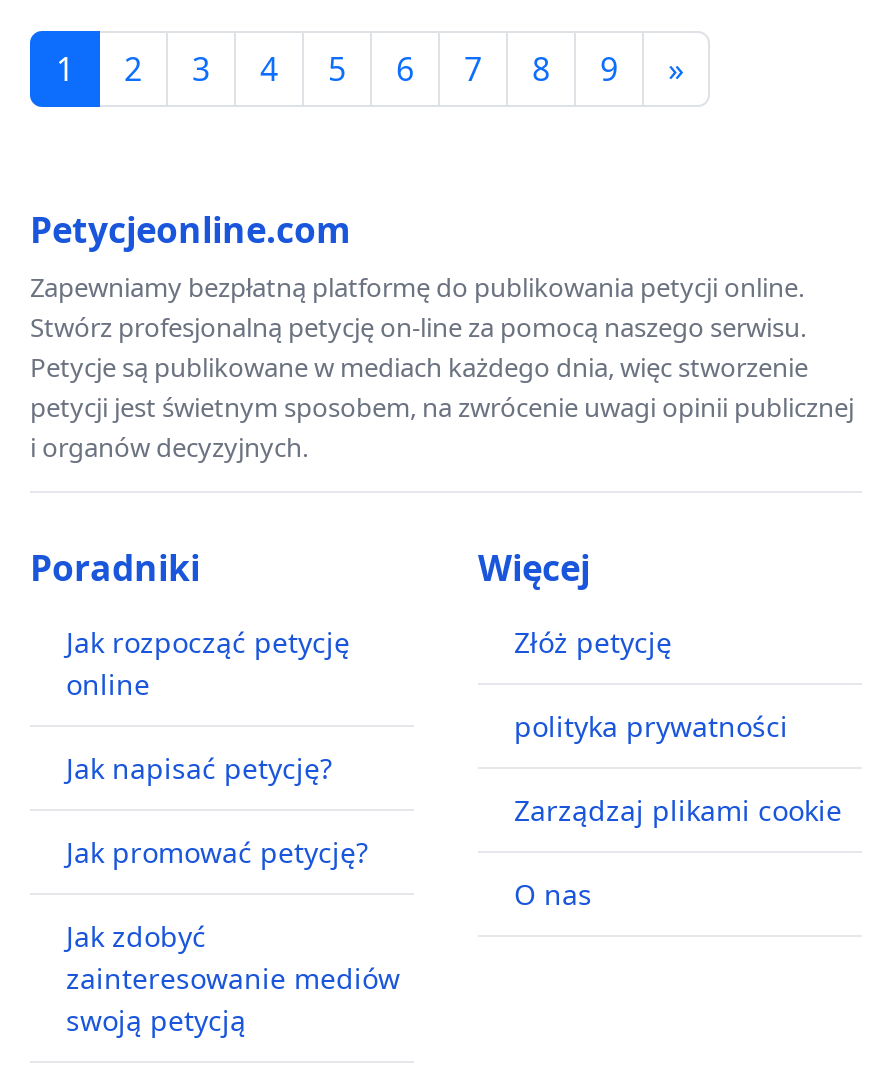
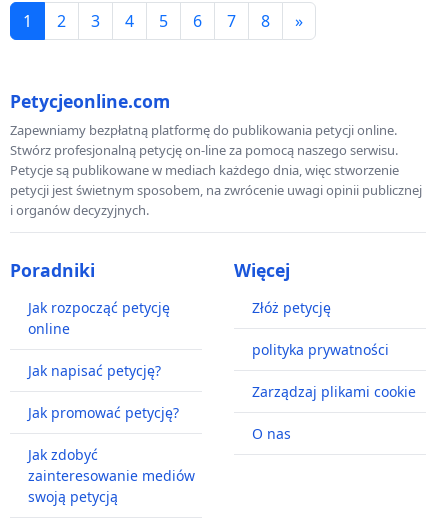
- 9
